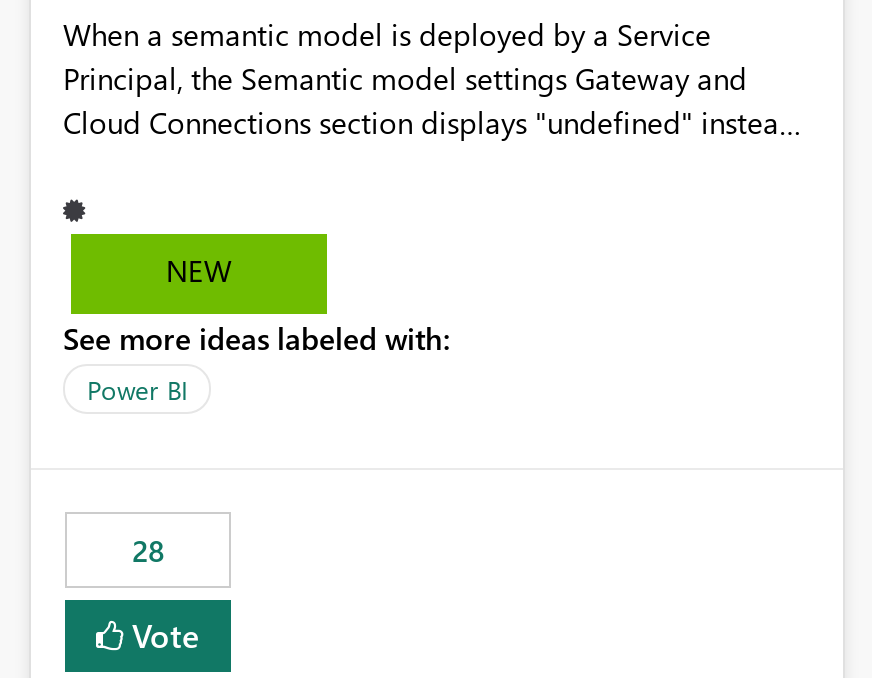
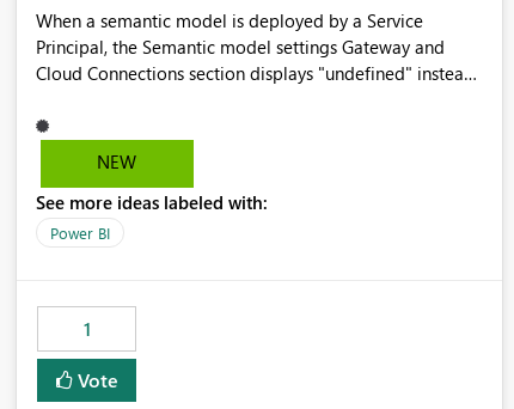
- 28
+ 1
